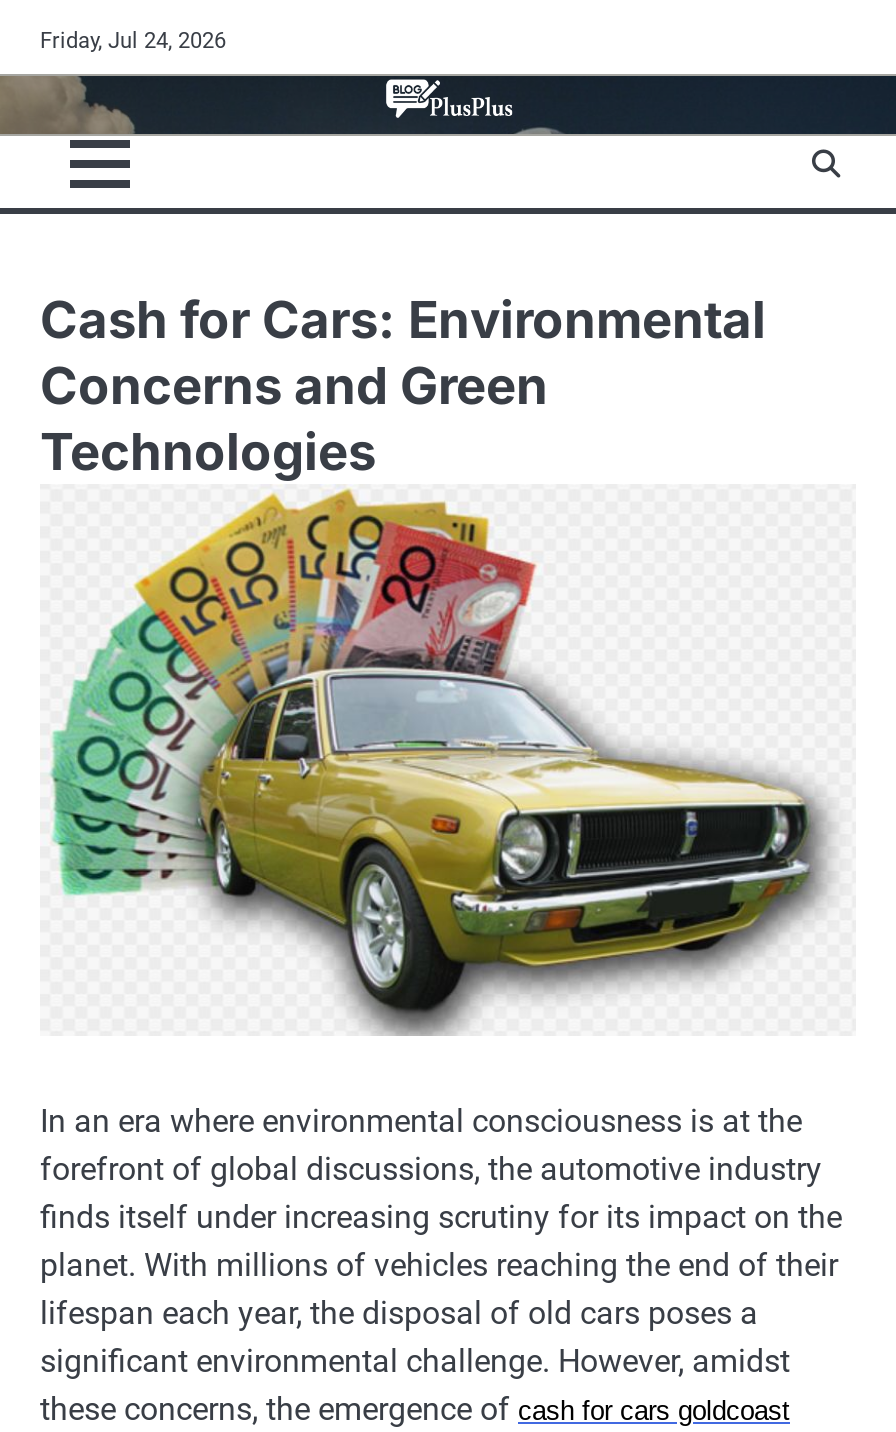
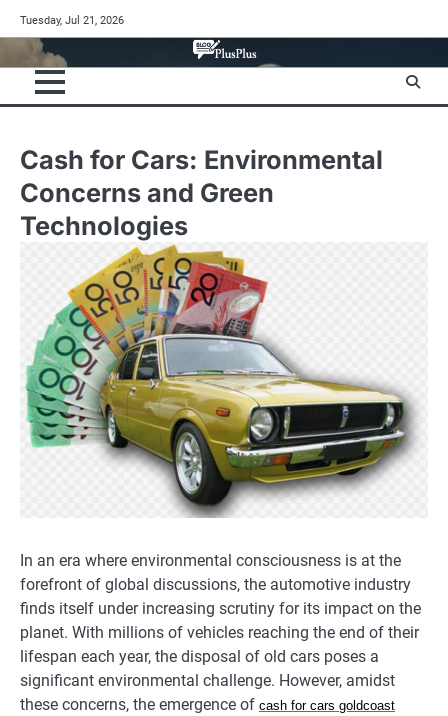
- Friday, Jul 24, 2026
+ Tuesday, Jul 21, 2026
